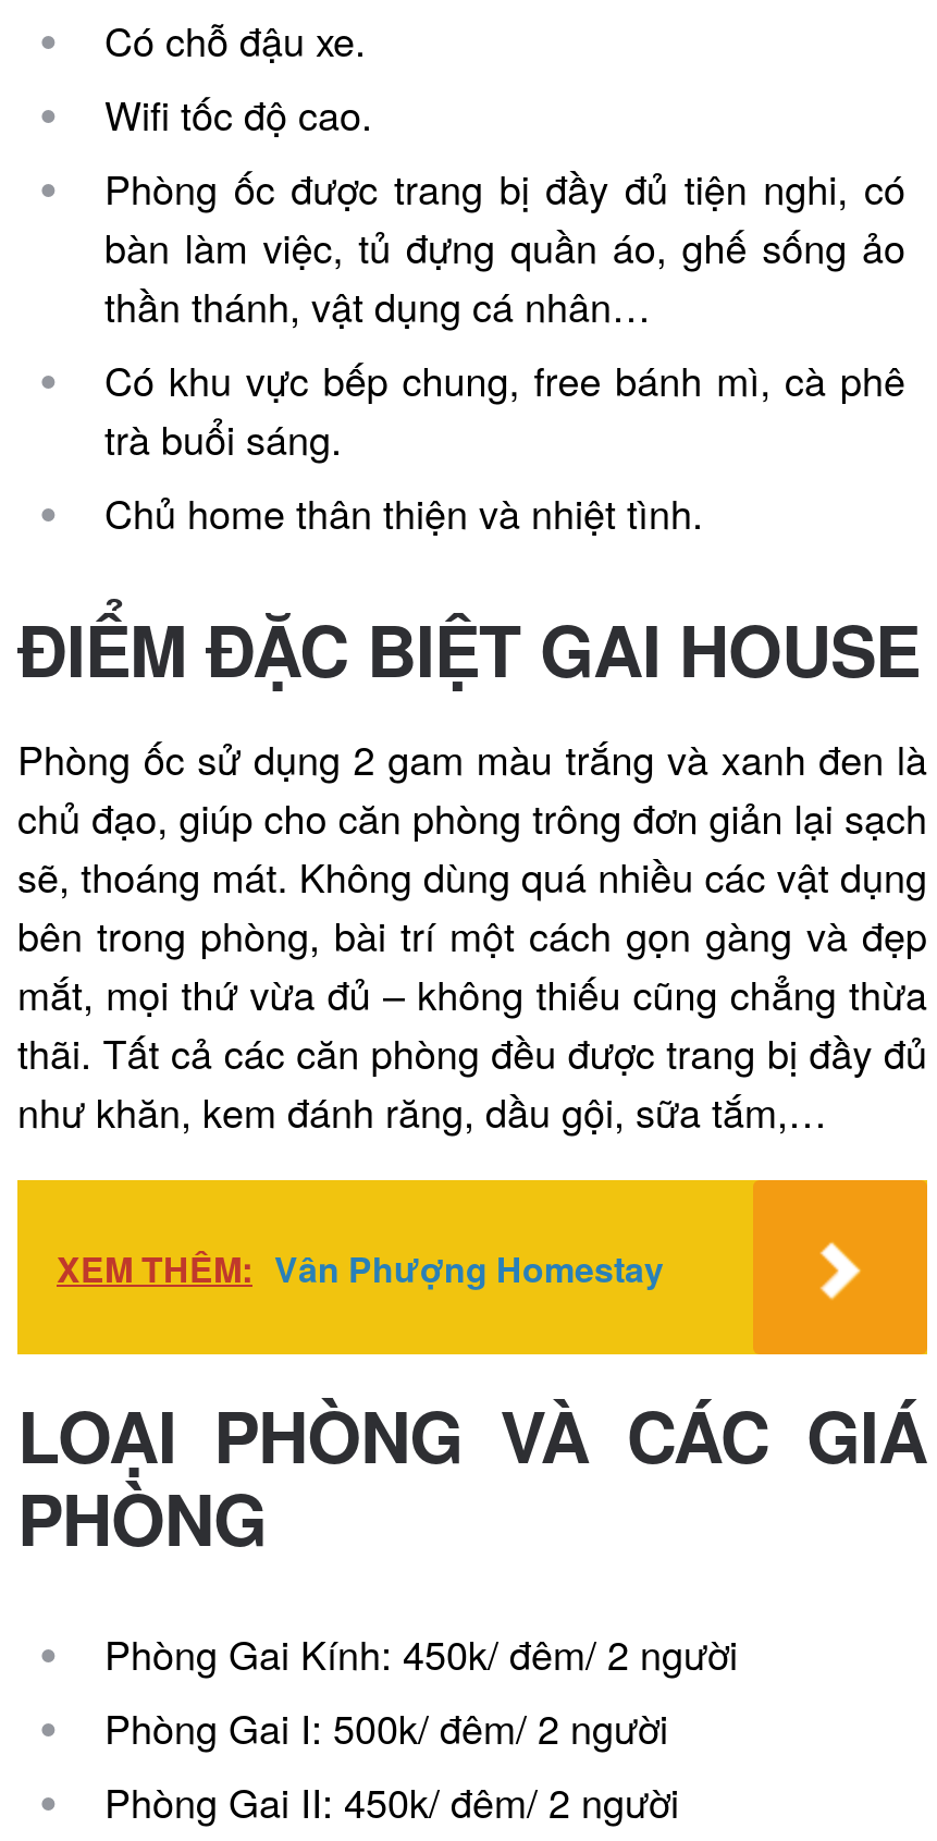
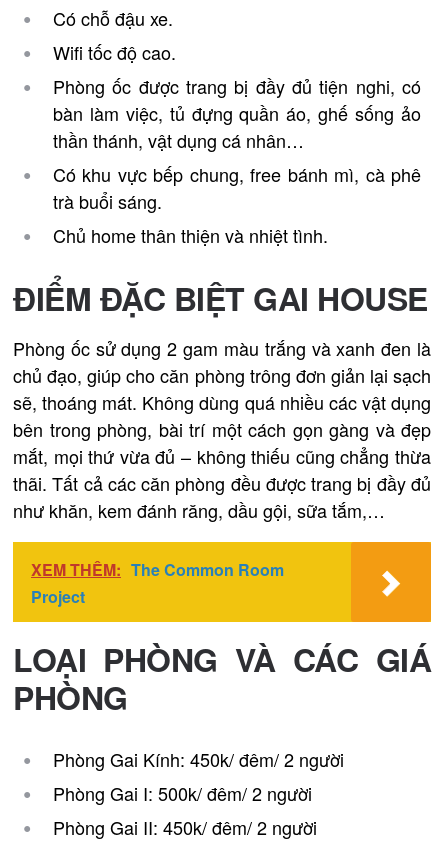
- XEM THÊM: Vân Phượng Homestay
+ XEM THÊM: The Common Room
+ Project
